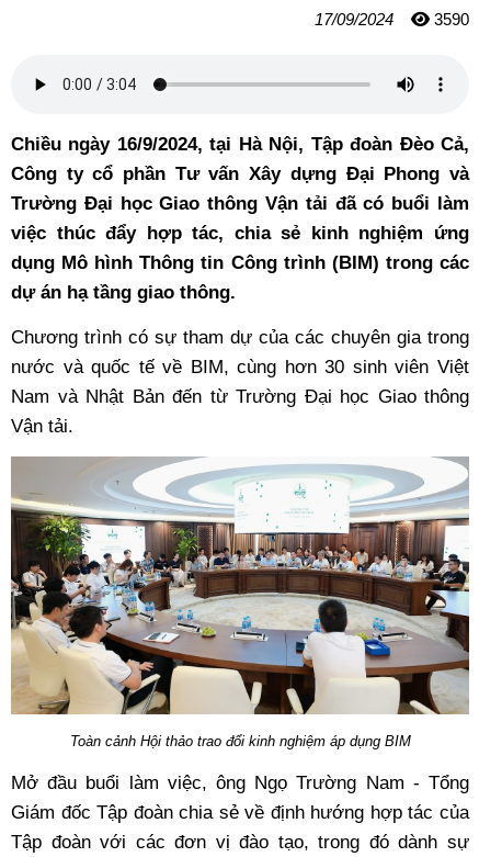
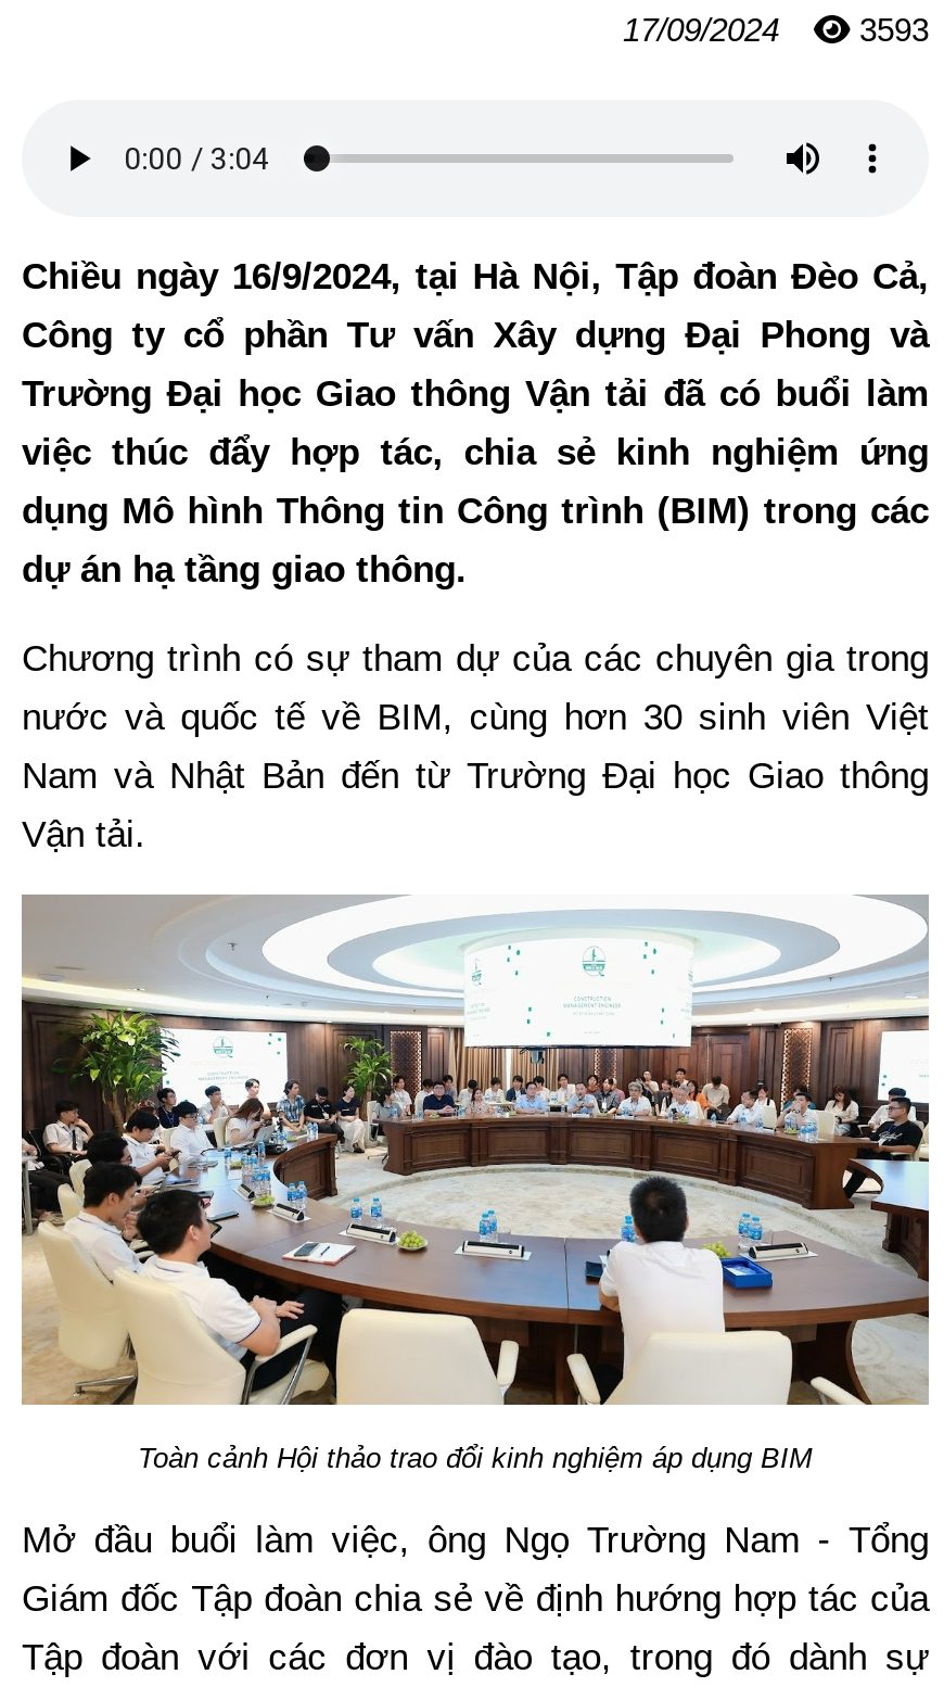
- 17/09/2024 3590
+ 17/09/2024 3593
